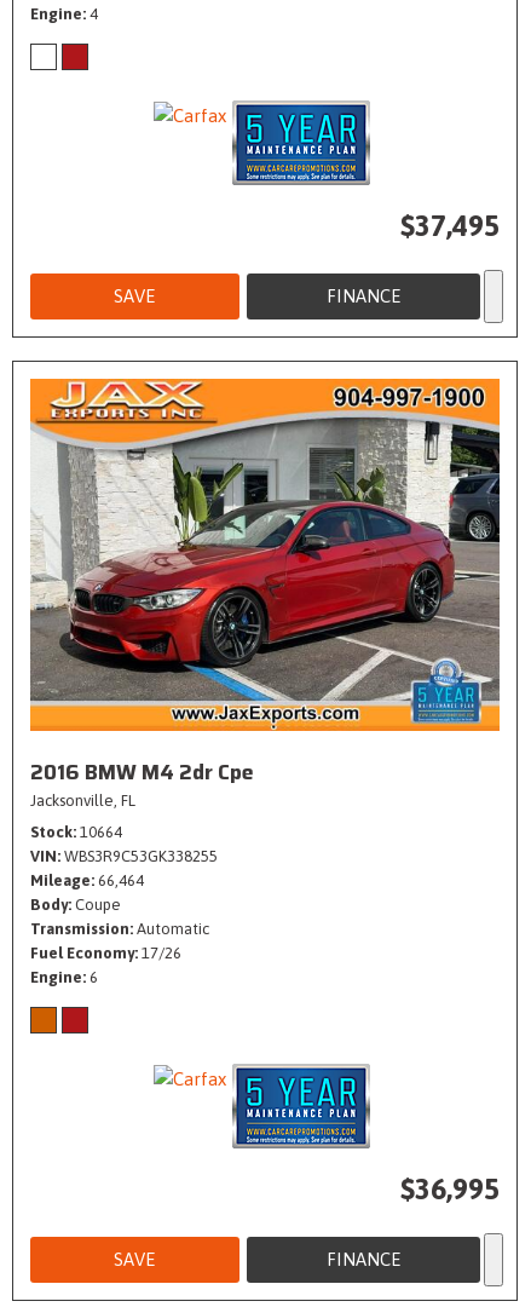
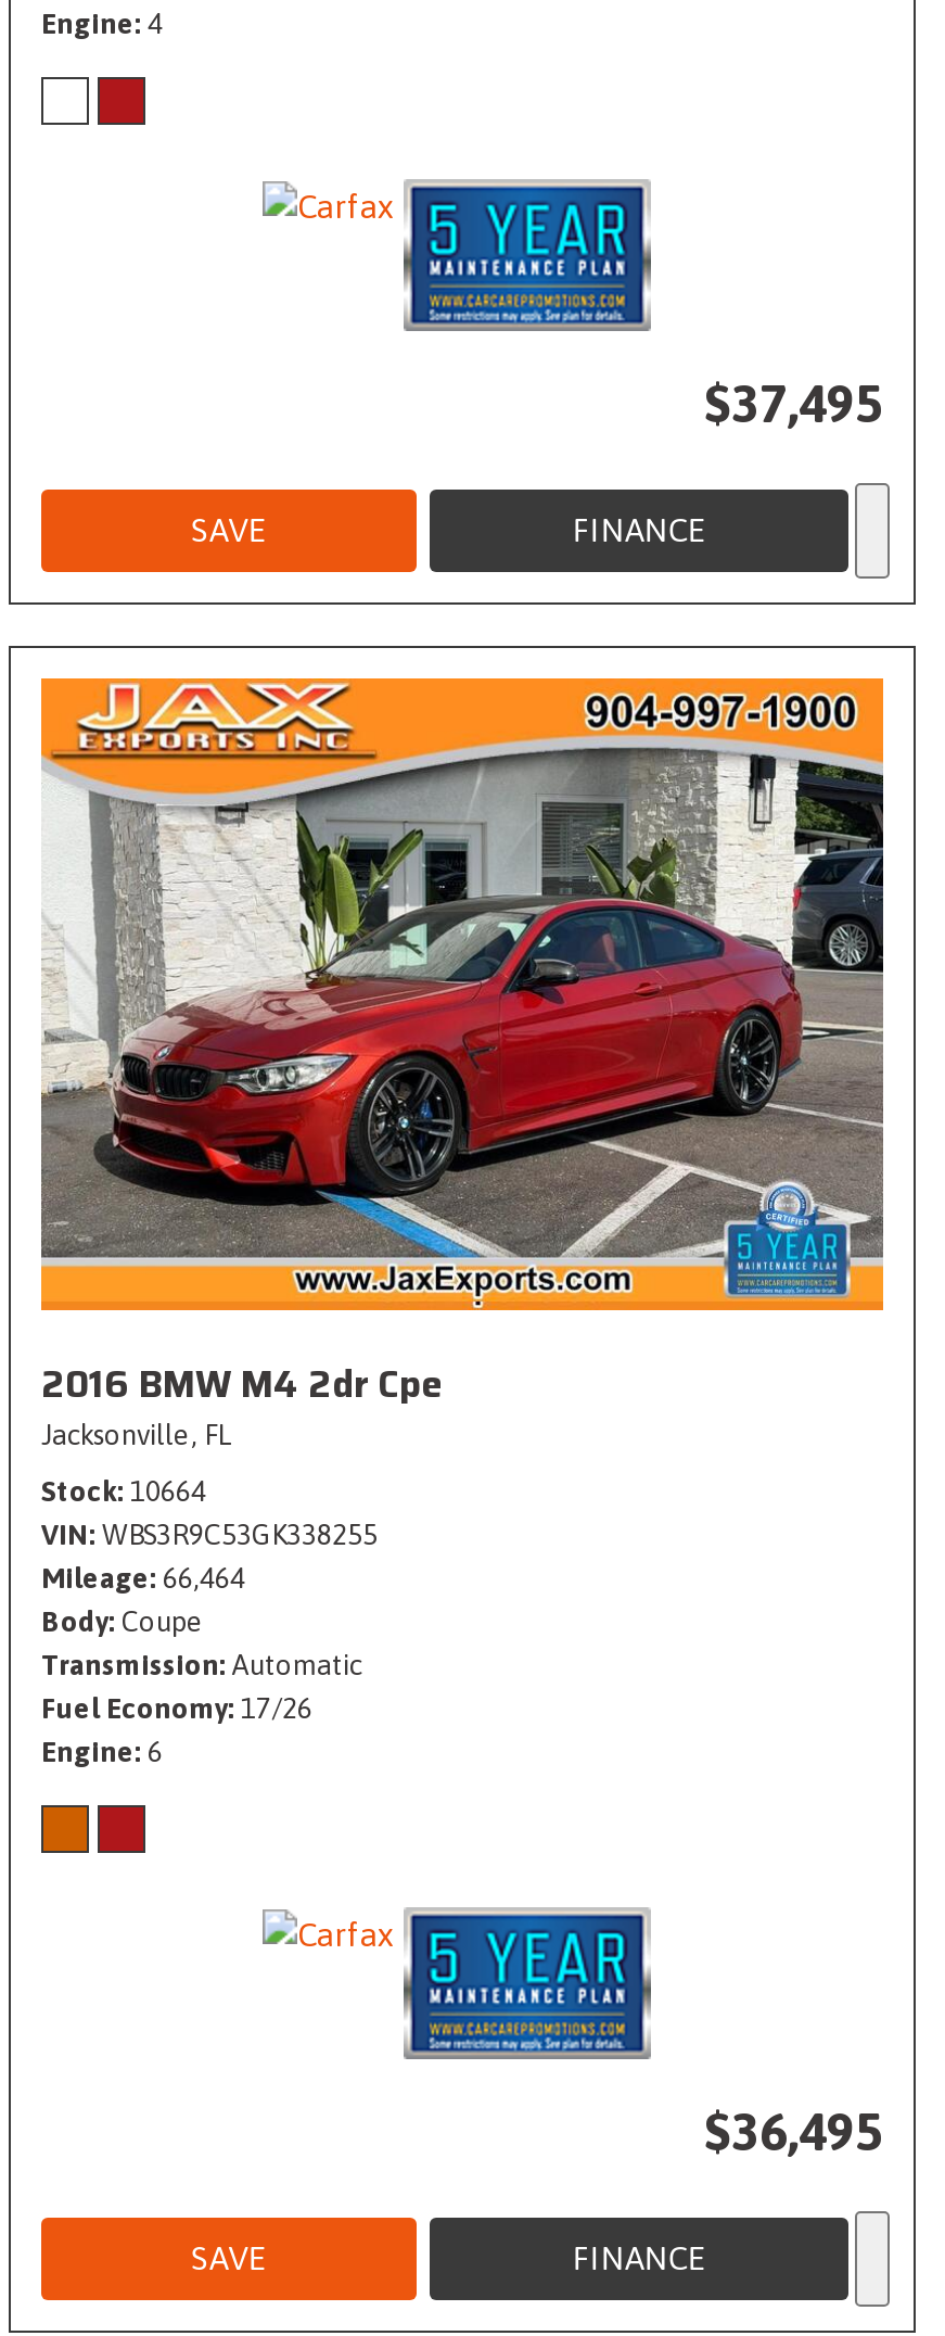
- $36,995
+ $36,495
